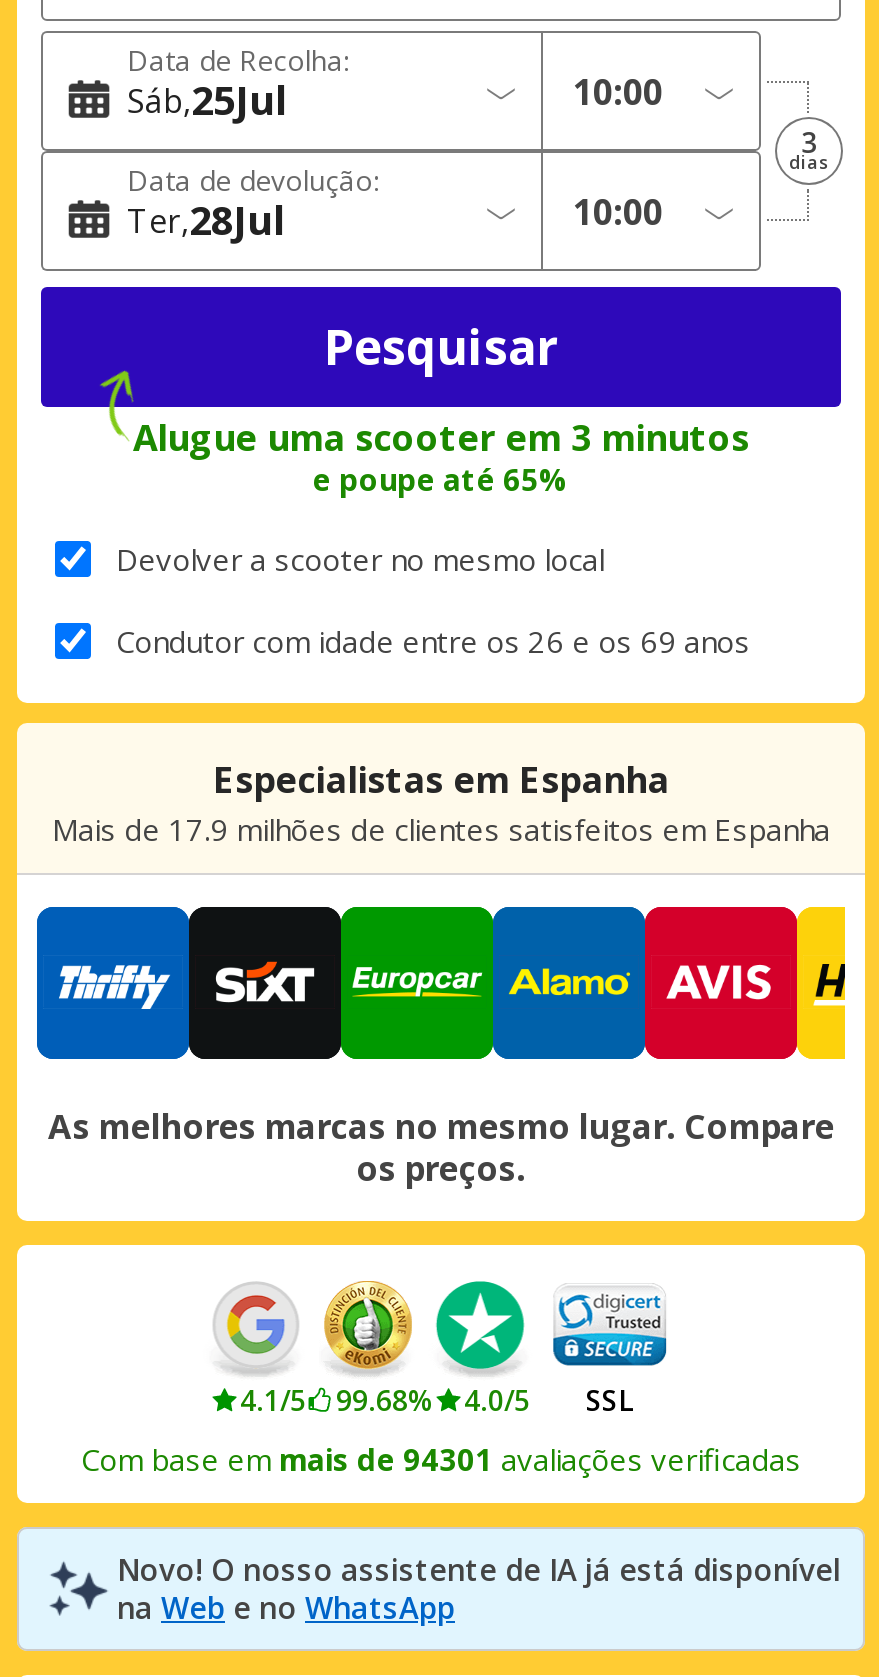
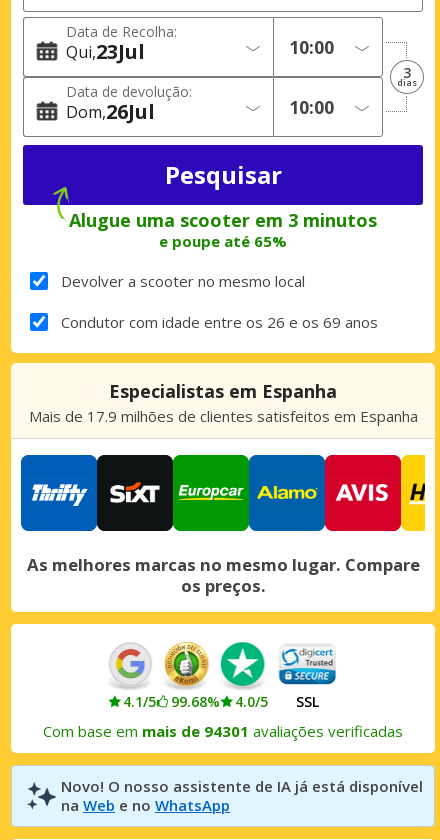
- Sáb 25Jul
+ Qui 23Jul

- Ter 28Jul
+ Dom 26Jul
